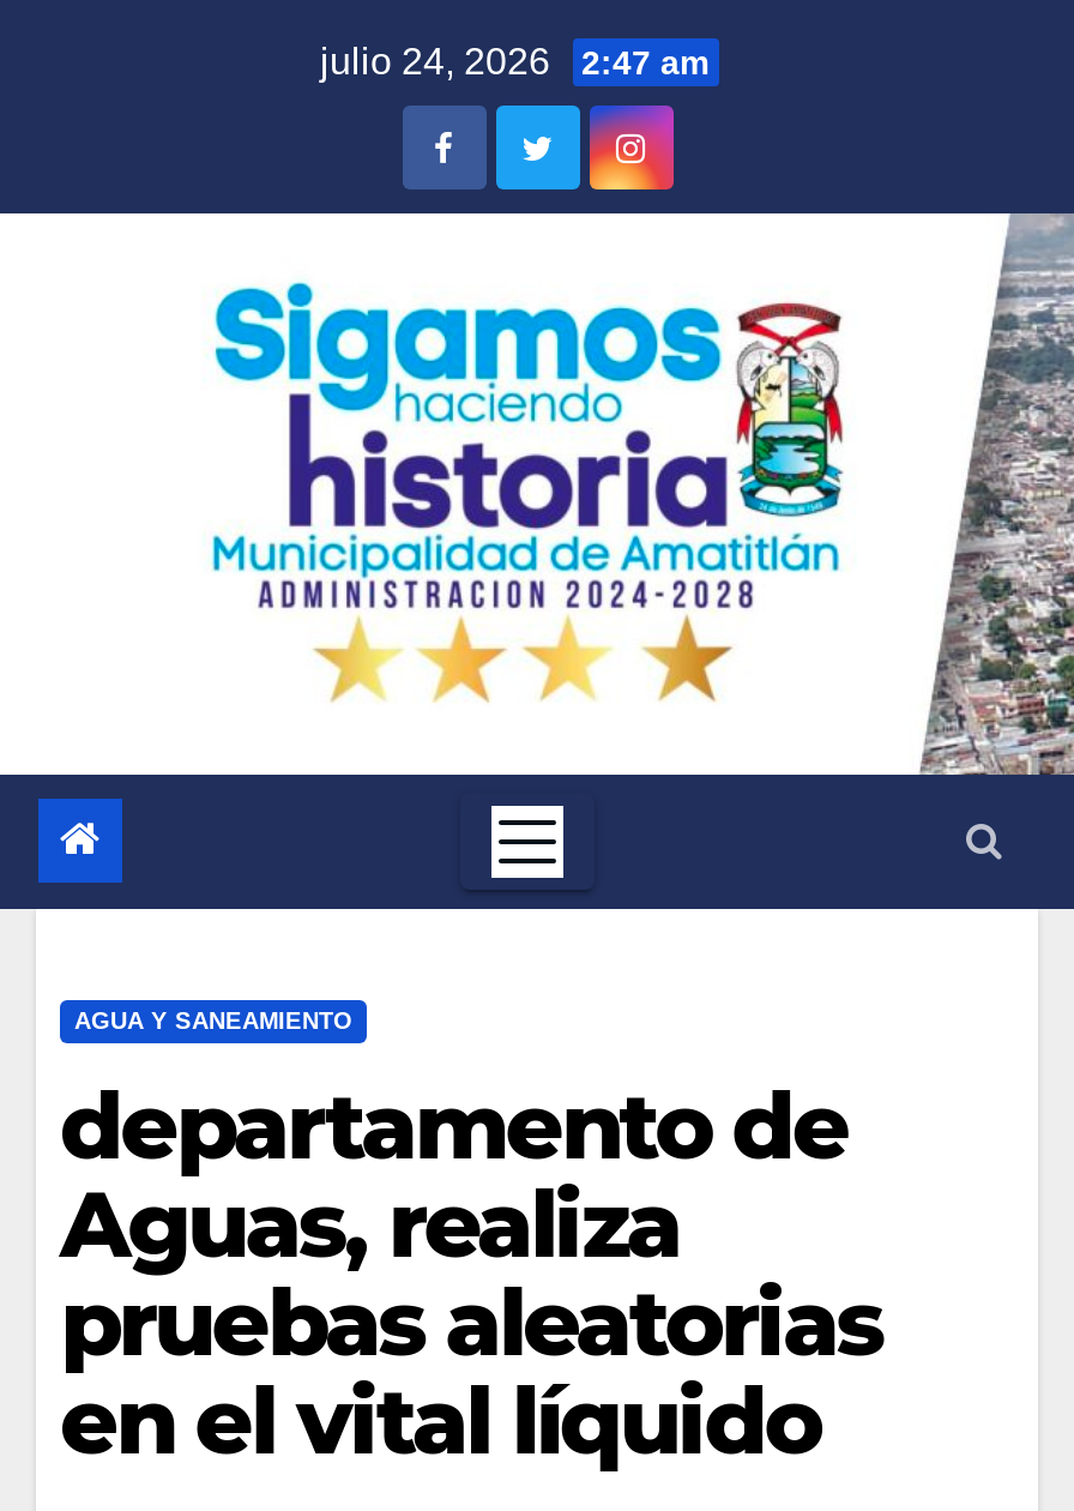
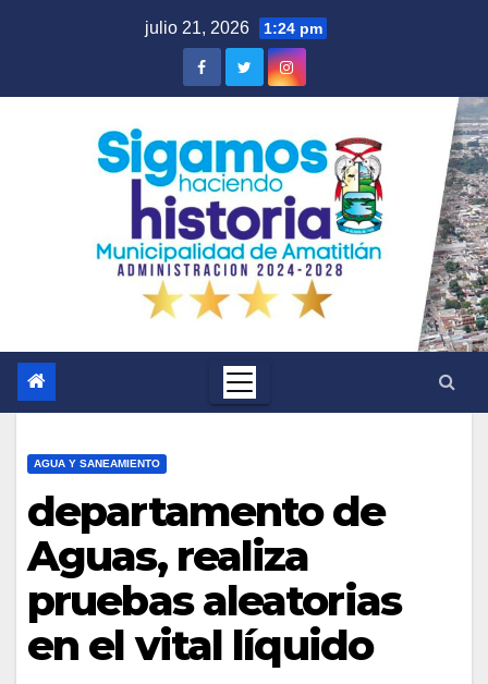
- julio 24, 2026 2:47 am
+ julio 21, 2026 1:24 pm
